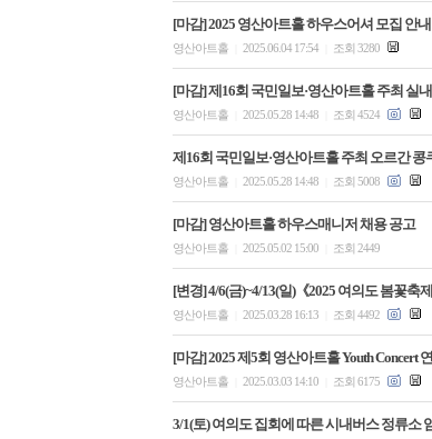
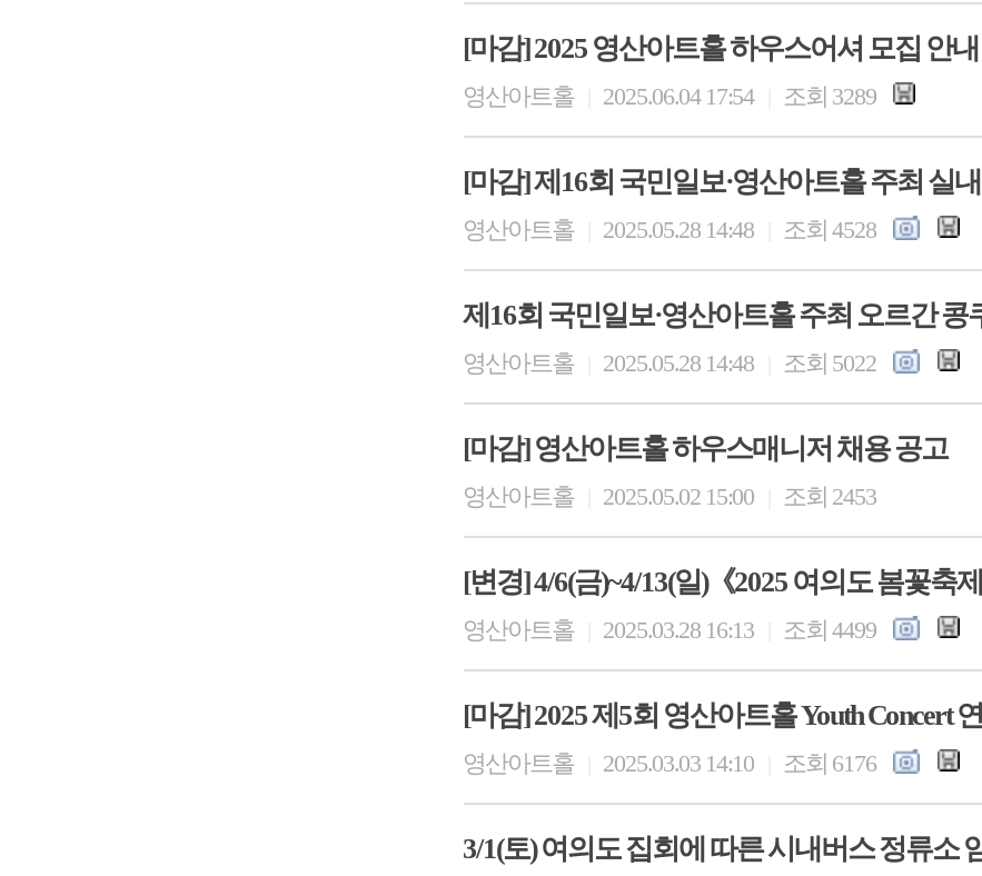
- 영산아트홀 2025.06.04 17:54 조회 3280
+ 영산아트홀 2025.06.04 17:54 조회 3289

- 영산아트홀 2025.05.28 14:48 조회 4524
+ 영산아트홀 2025.05.28 14:48 조회 4528

- 영산아트홀 2025.05.28 14:48 조회 5008
+ 영산아트홀 2025.05.28 14:48 조회 5022

- 영산아트홀 2025.05.02 15:00 조회 2449
+ 영산아트홀 2025.05.02 15:00 조회 2453

- 영산아트홀 2025.03.28 16:13 조회 4492
+ 영산아트홀 2025.03.28 16:13 조회 4499

- 영산아트홀 2025.03.03 14:10 조회 6175
+ 영산아트홀 2025.03.03 14:10 조회 6176
